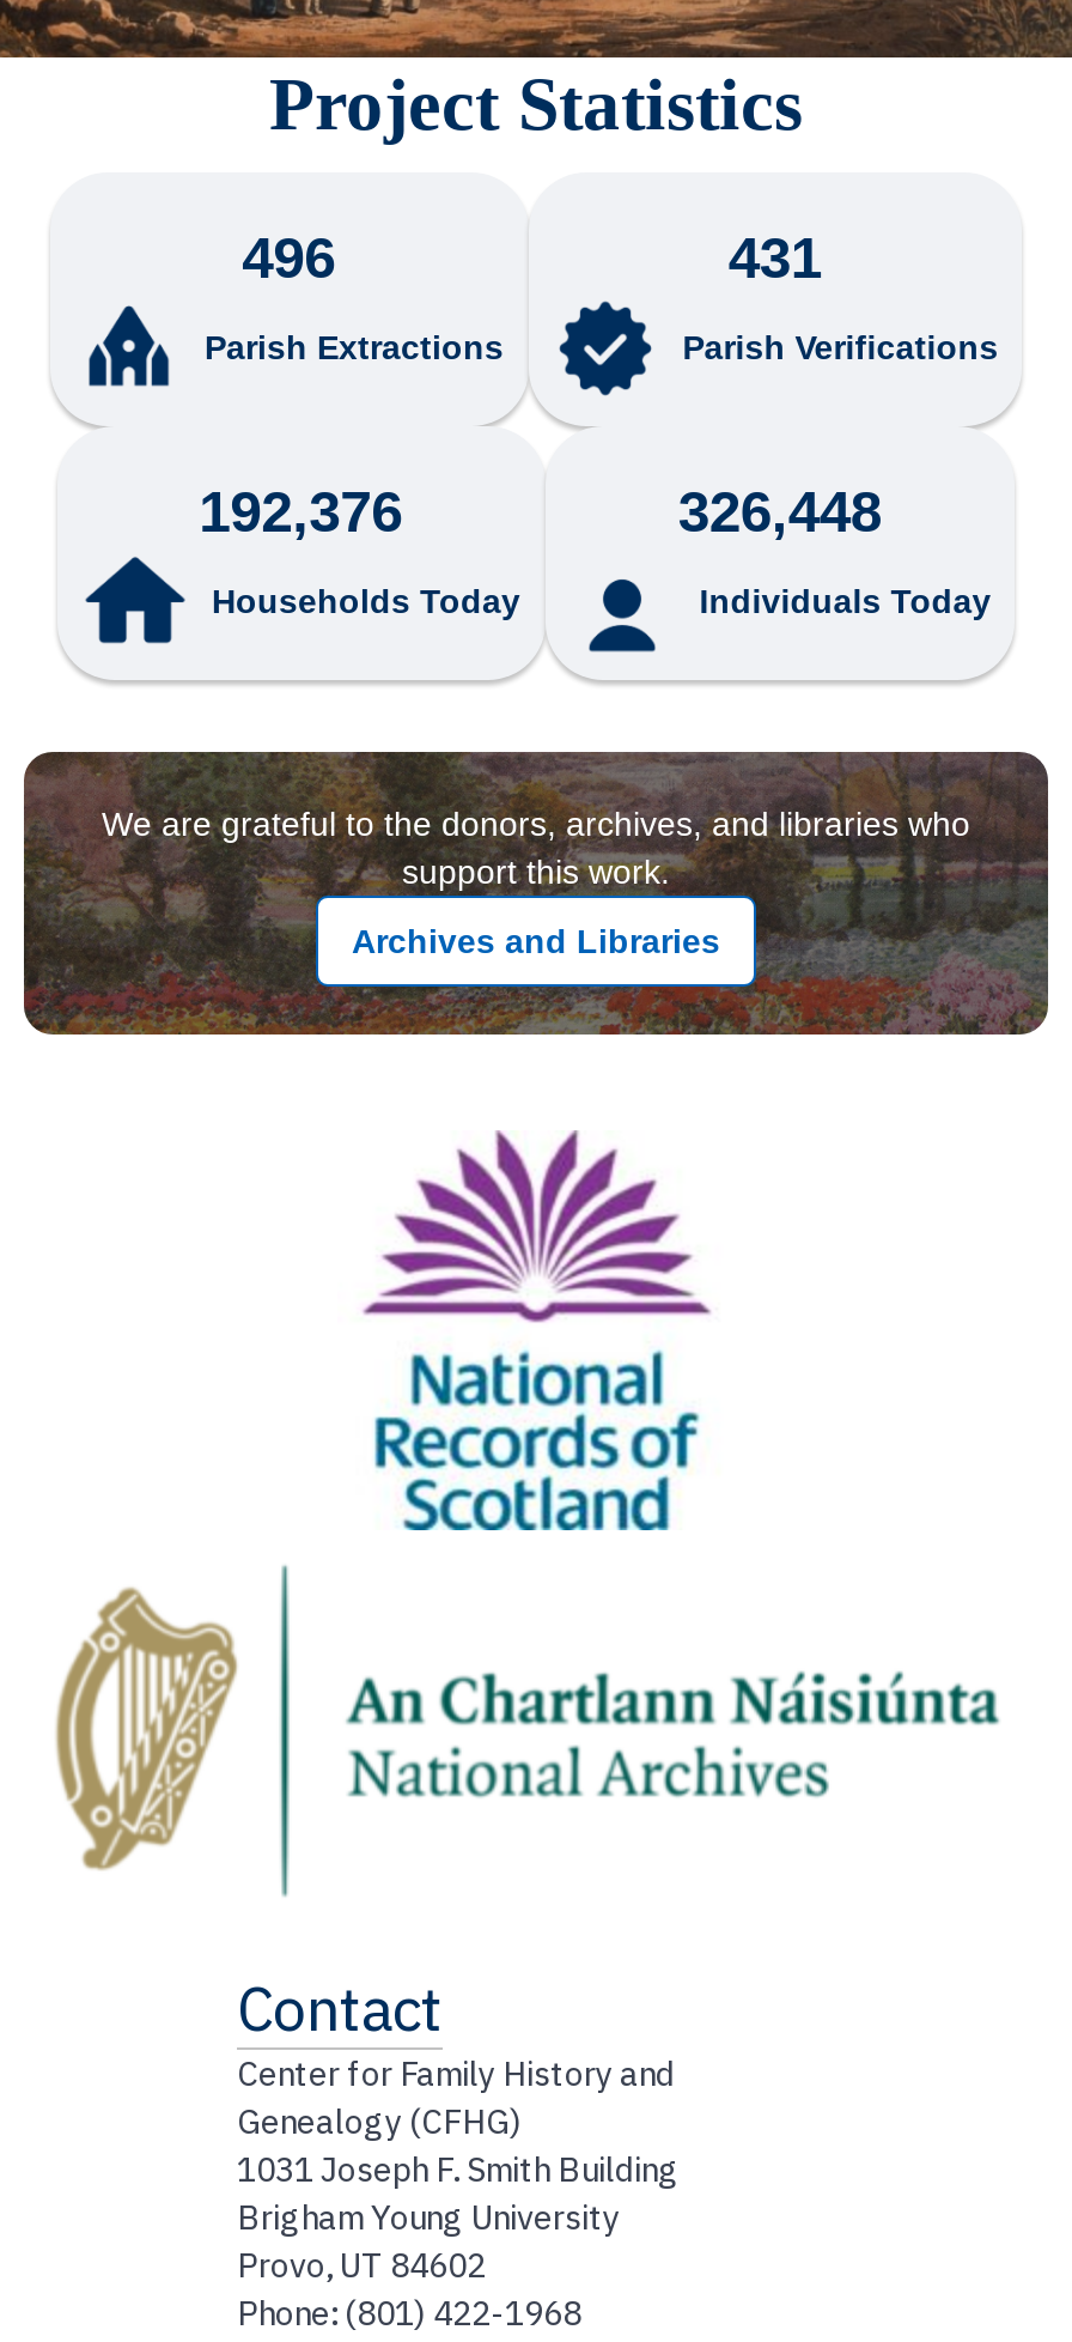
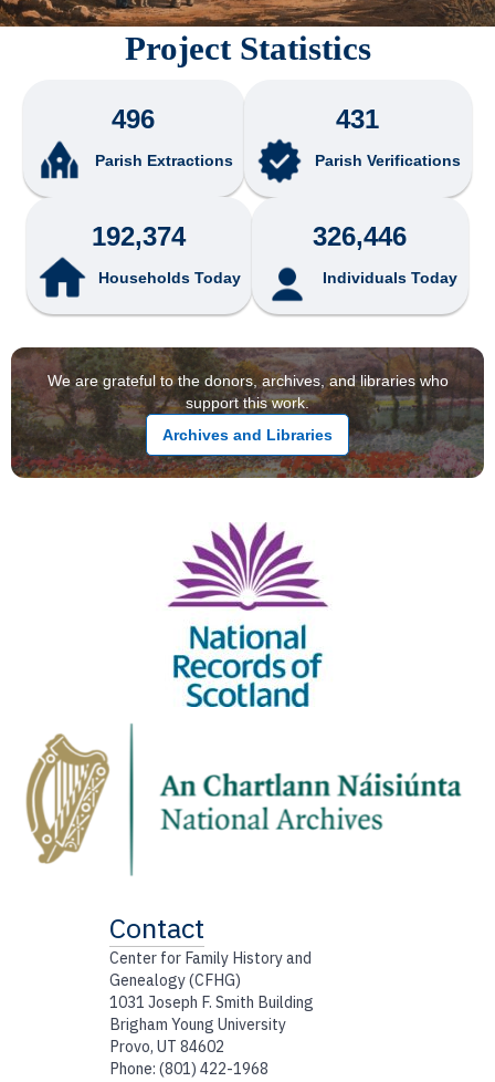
- 192,376
+ 192,374

- 326,448
+ 326,446
